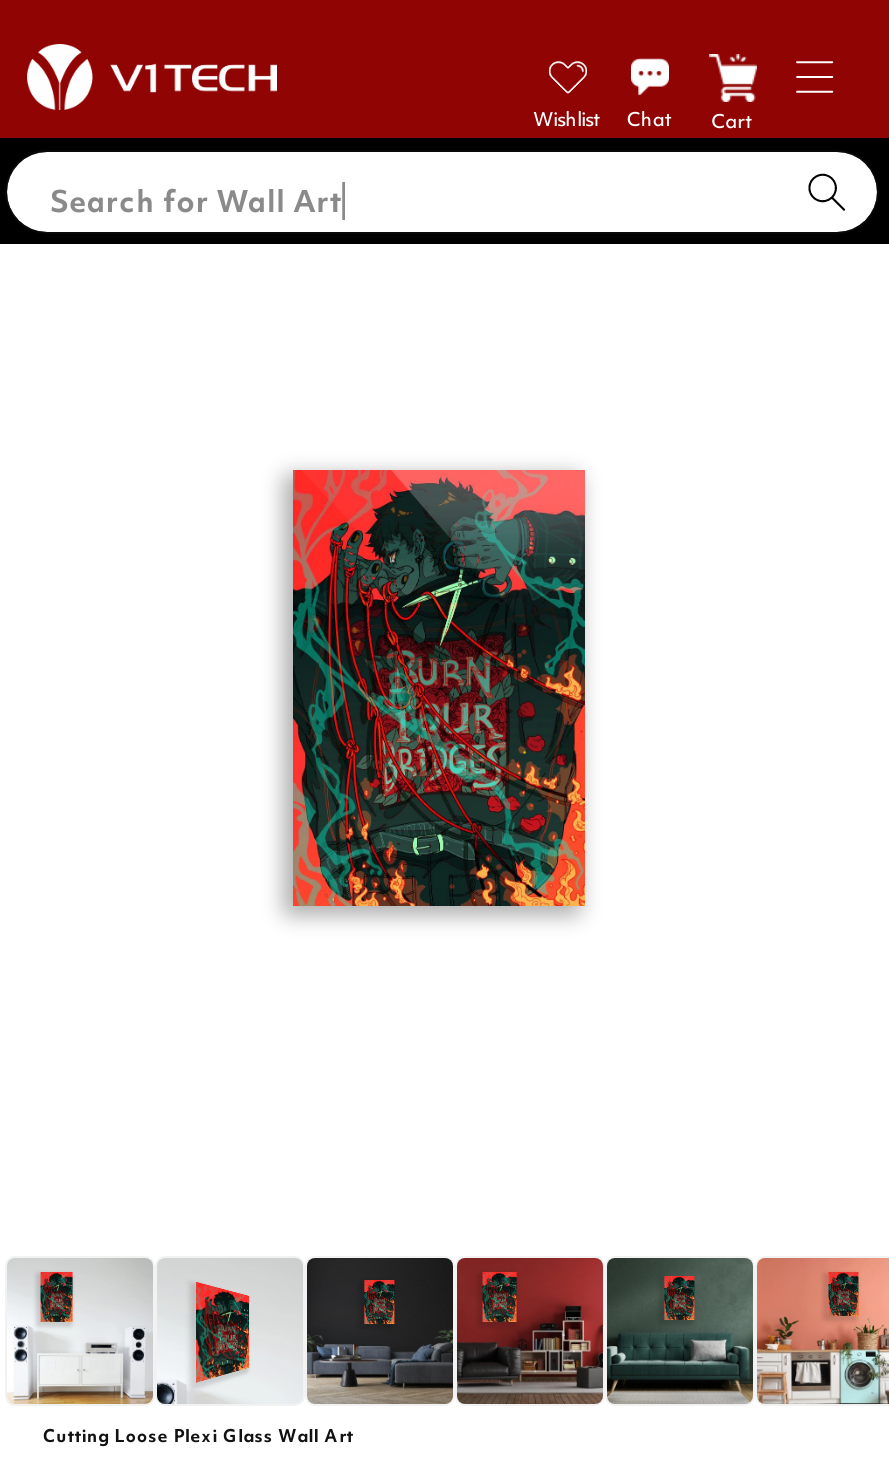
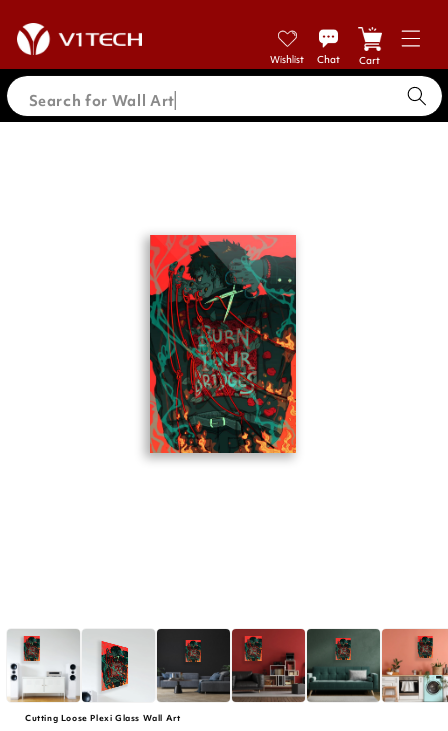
- Sear
+ Search for Wall A
